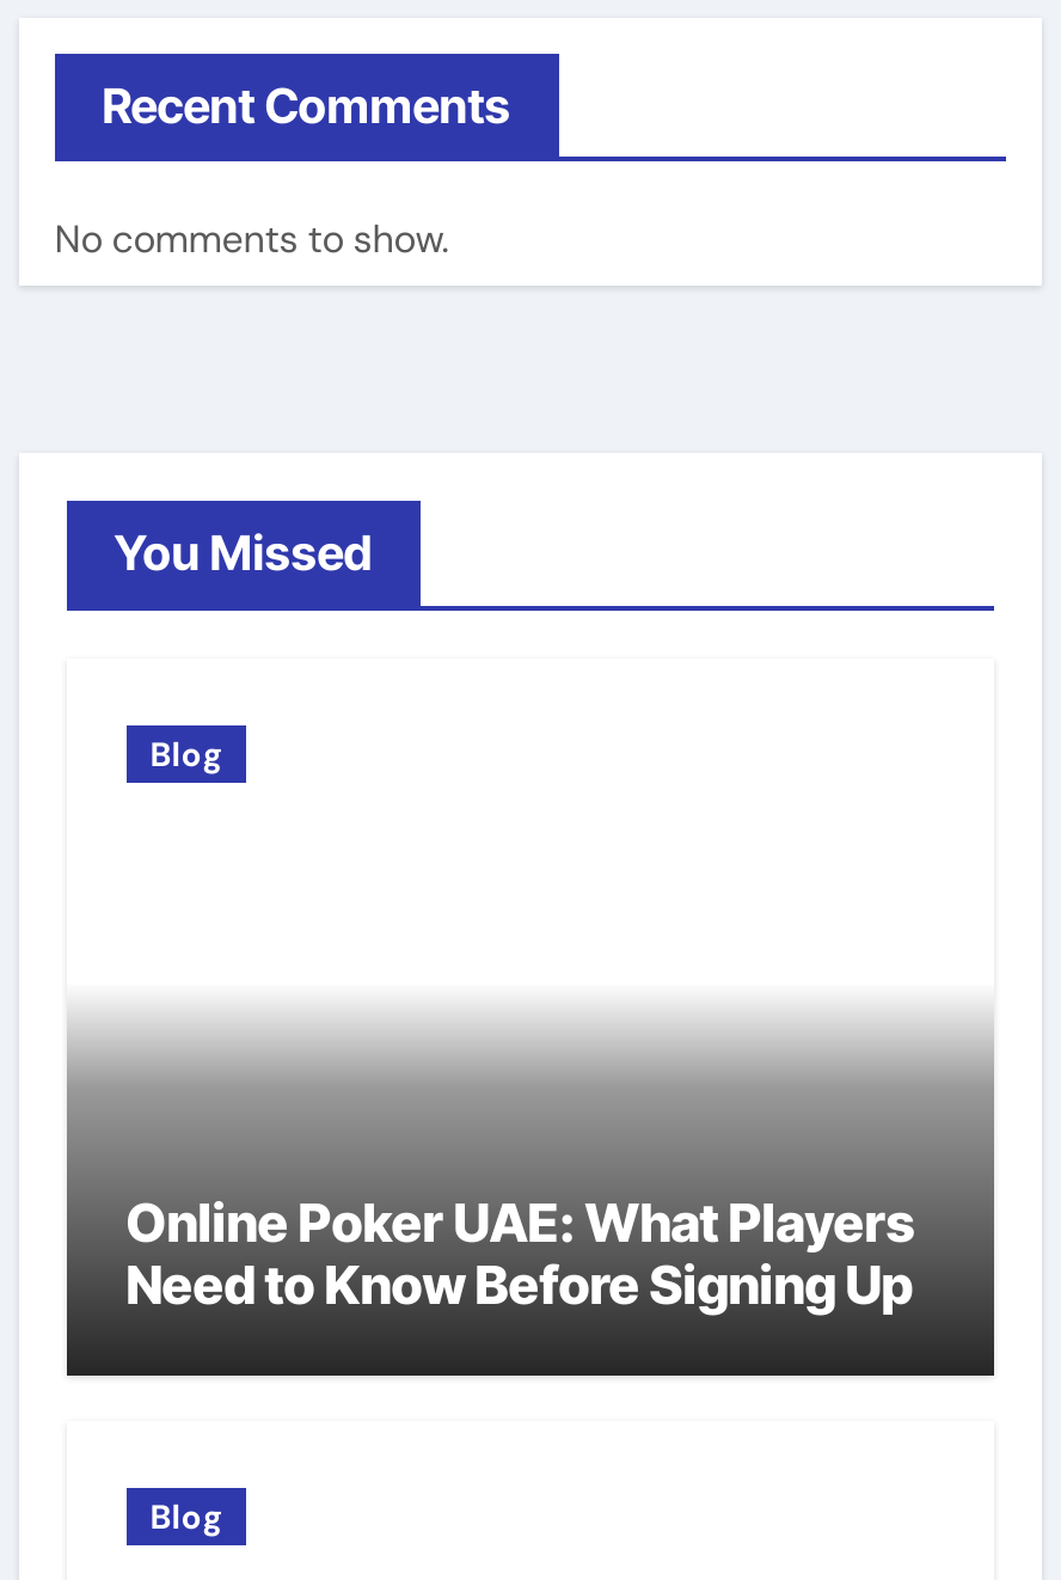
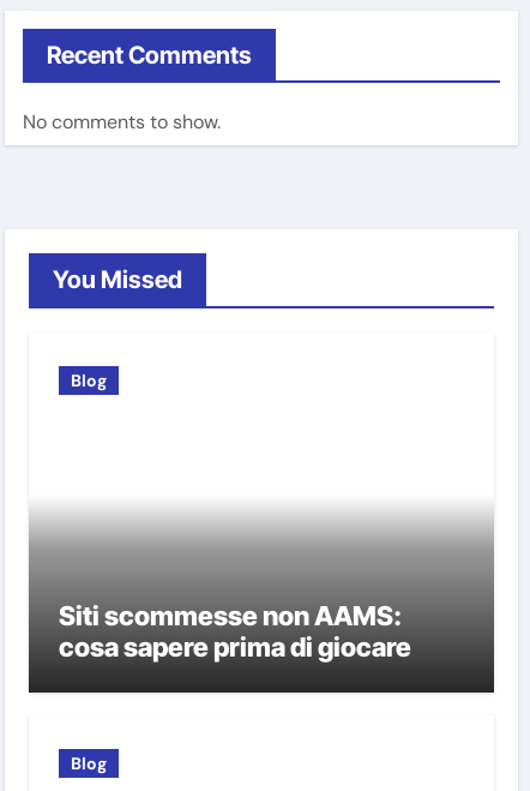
- Online Poker UAE: What Players
- Need to Know Before Signing Up
+ Siti scommesse non AAMS:
+ cosa sapere prima di giocare
